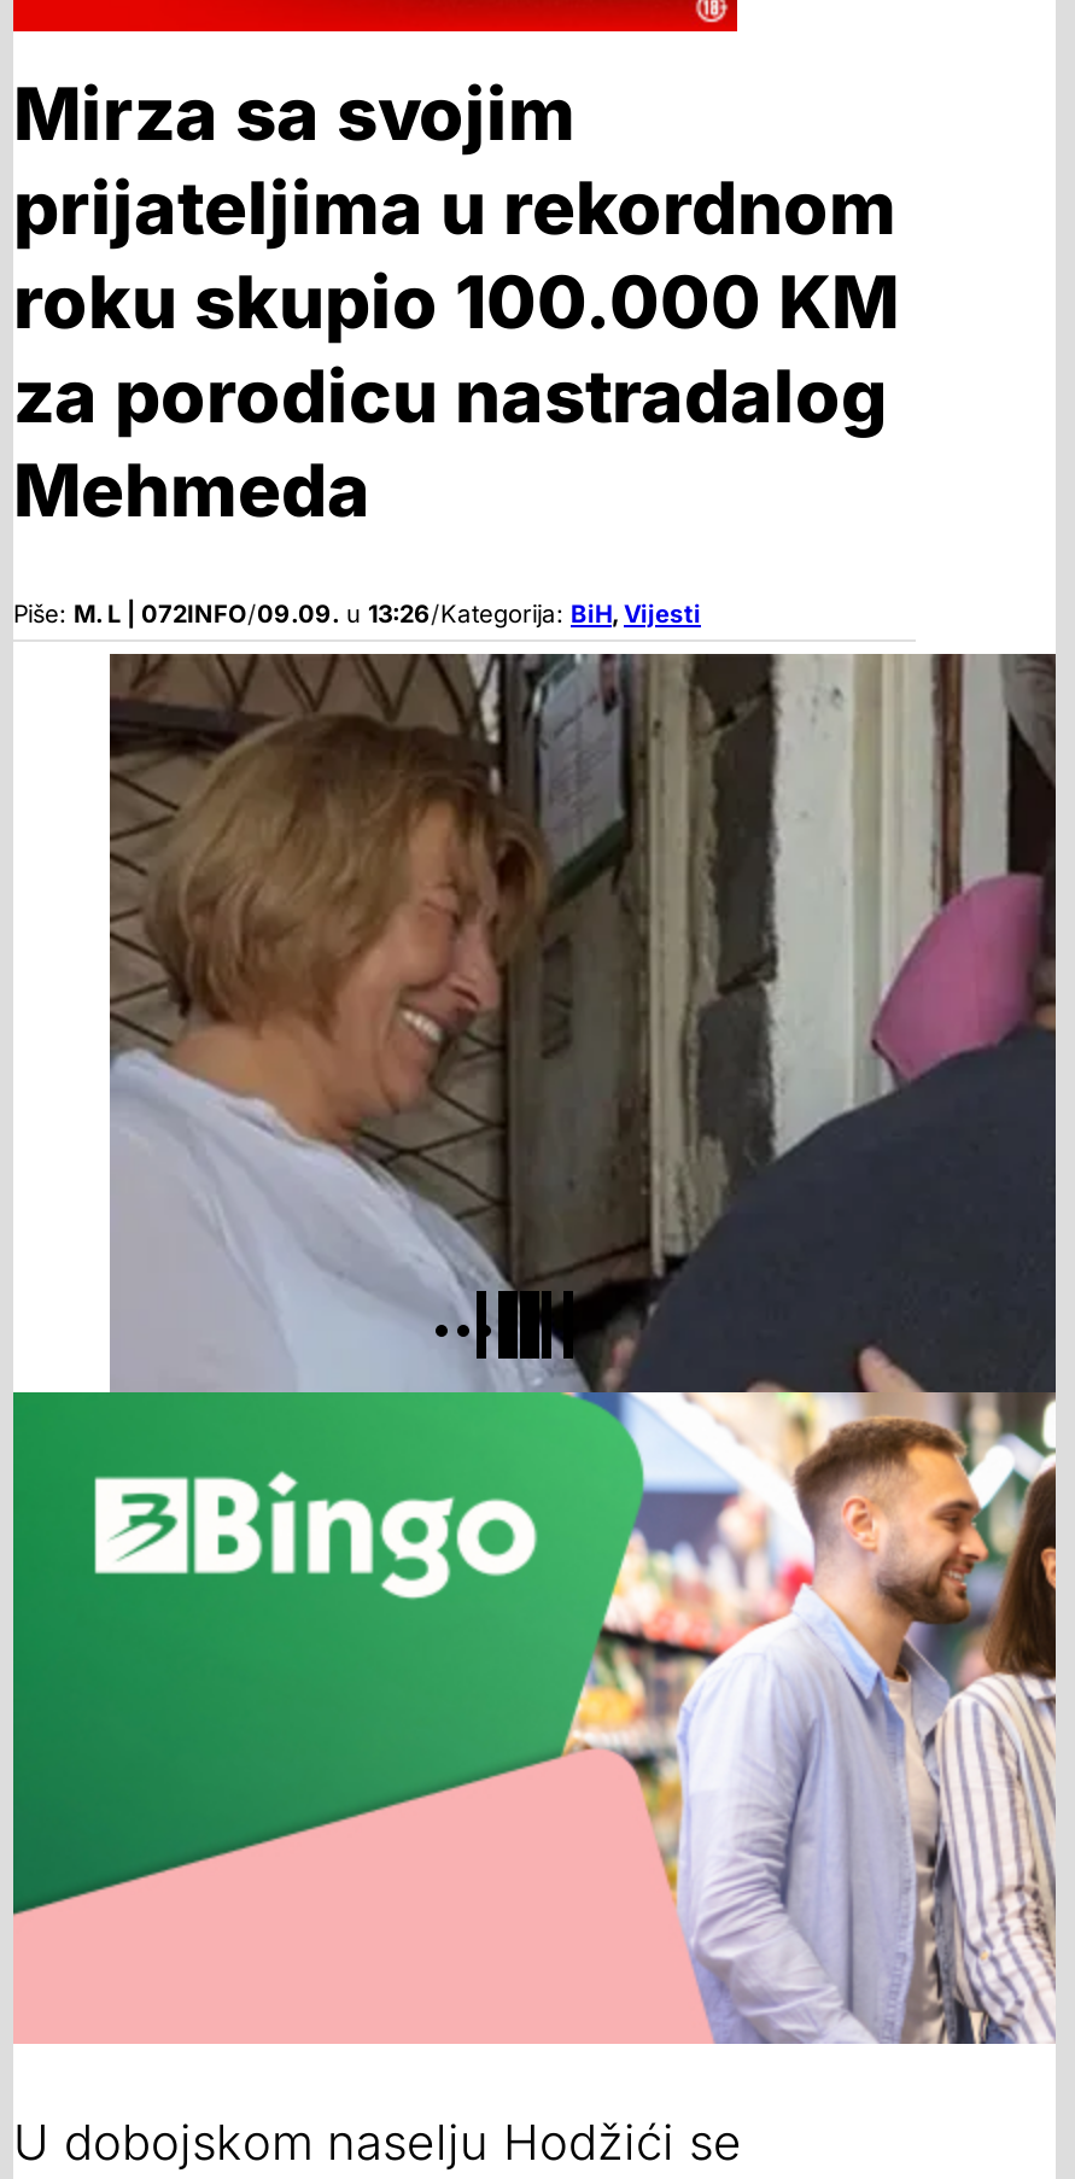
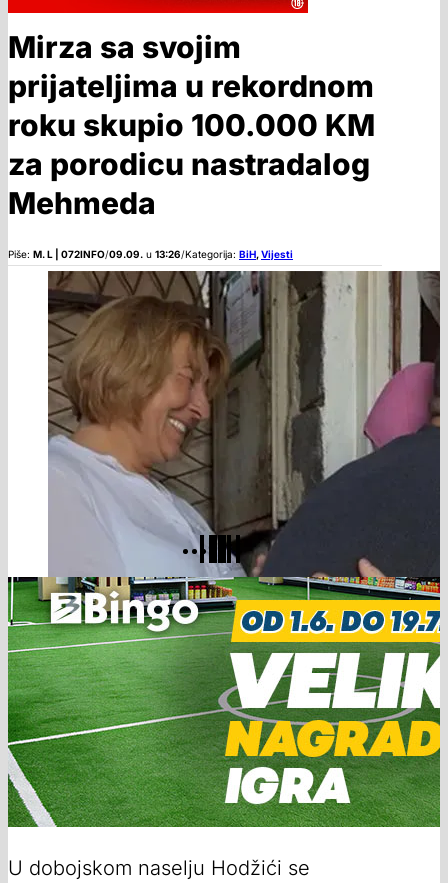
- [image]
+ [image]
